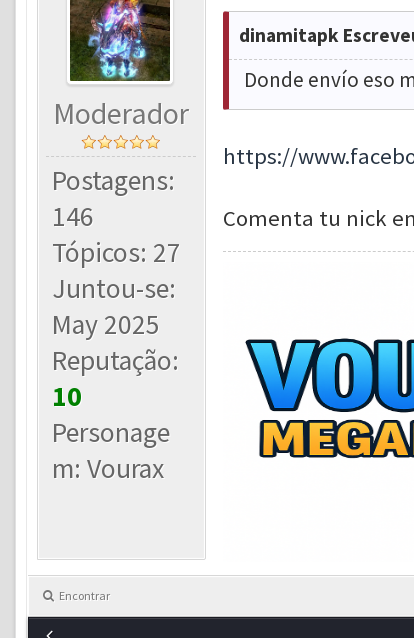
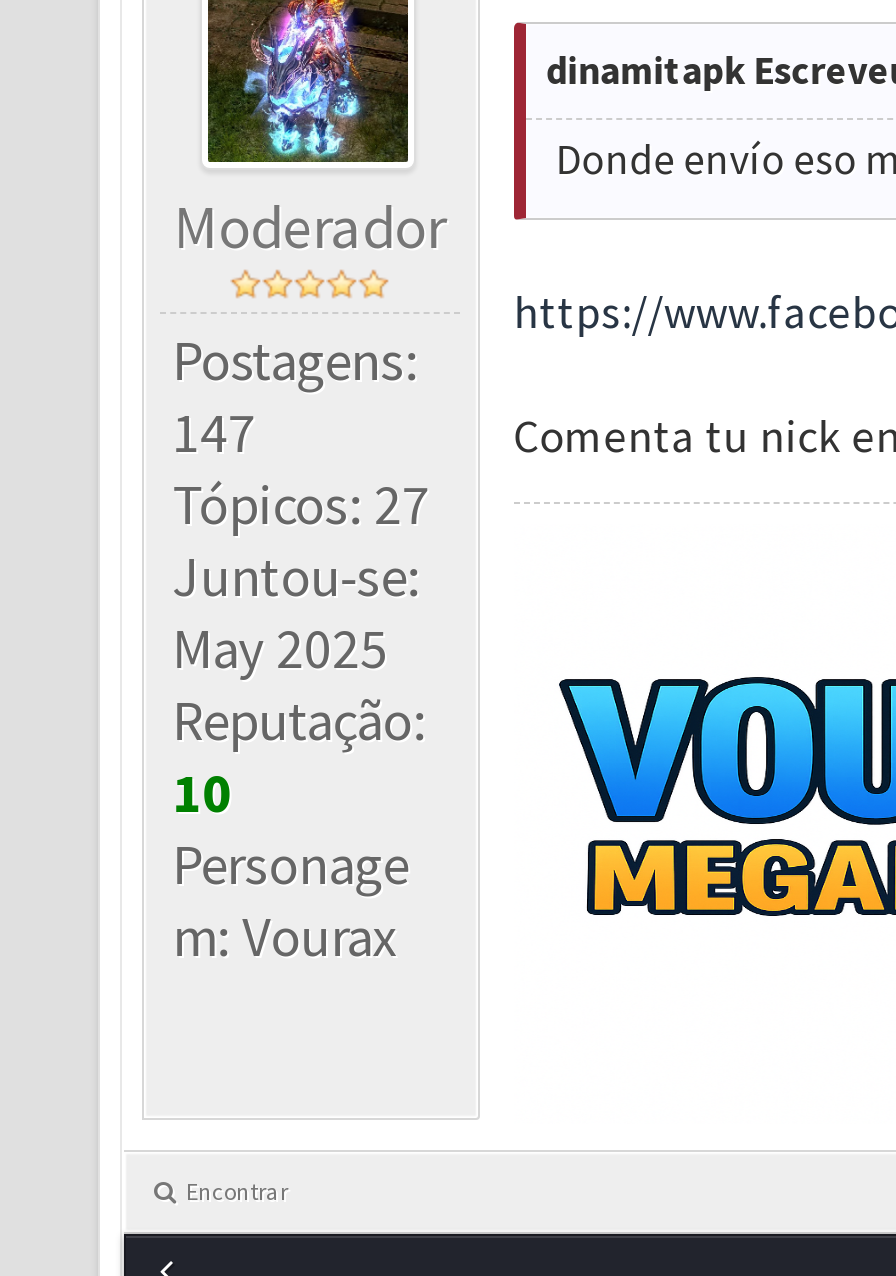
- 146
+ 147
